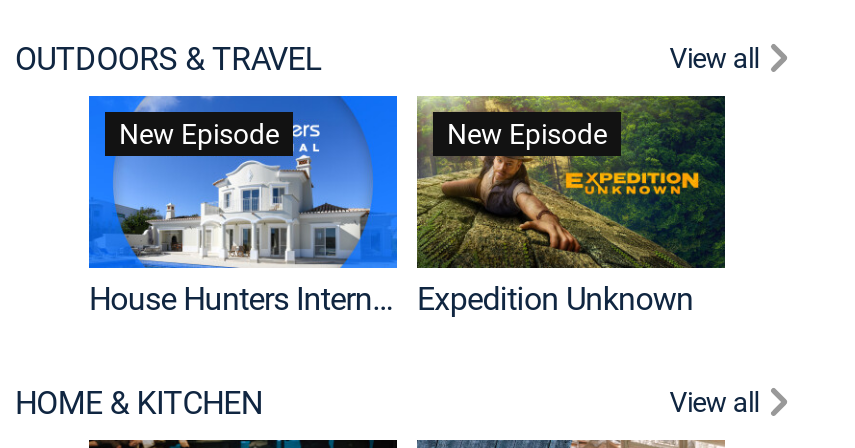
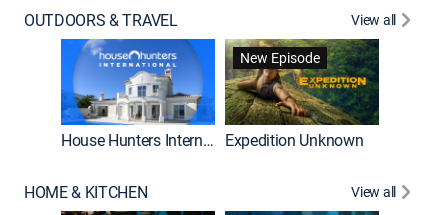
- New Episode
